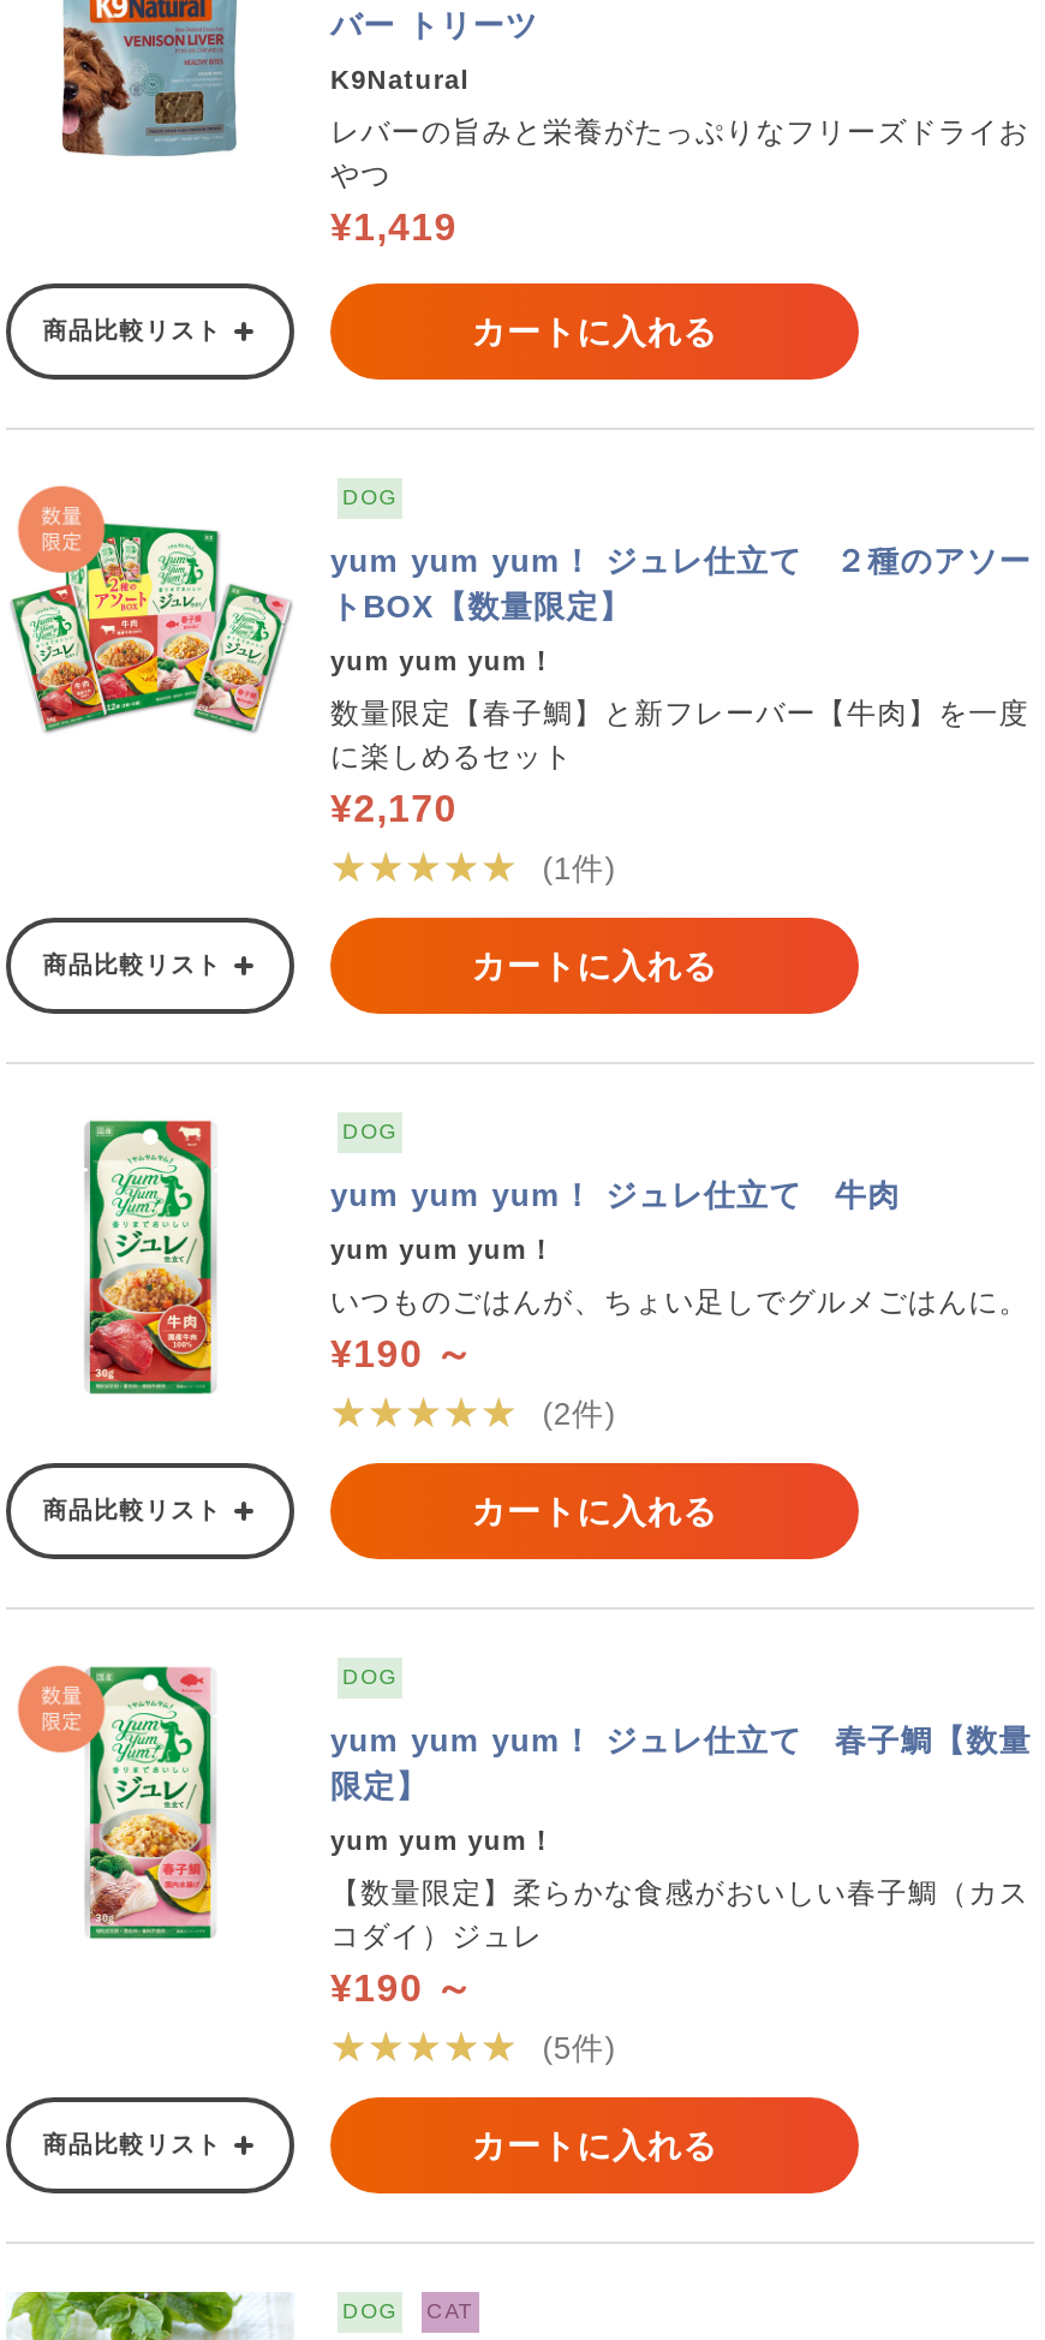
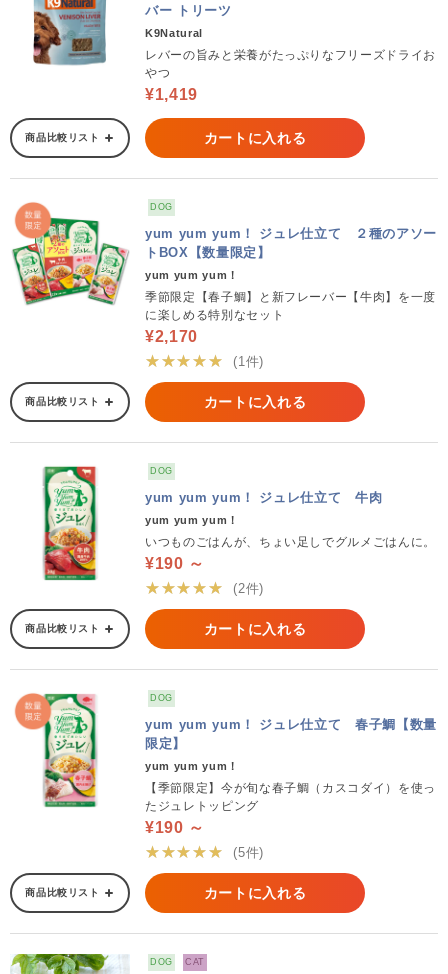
- 数量限定【春子鯛】と新フレーバー【牛肉】を一度
- に楽しめるセット
+ 季節限定【春子鯛】と新フレーバー【牛肉】を一度
+ に楽しめる特別なセット

- 【数量限定】柔らかな食感がおいしい春子鯛（カス
- コダイ）ジュレ
+ 【季節限定】今が旬な春子鯛（カスコダイ）を使っ
+ たジュレトッピング
